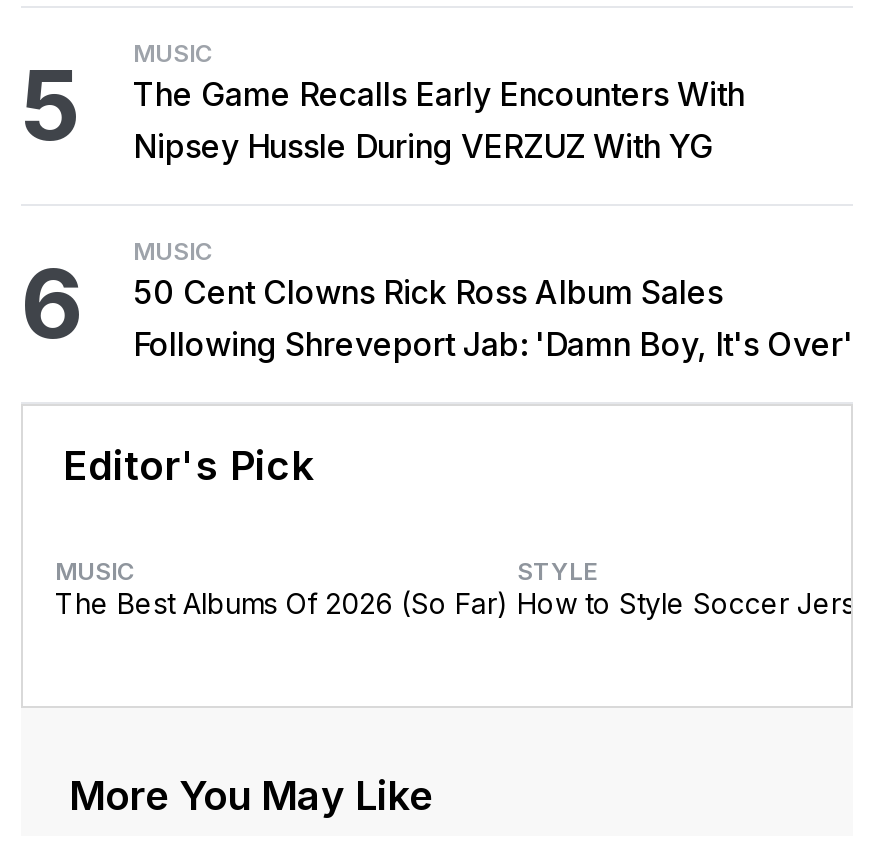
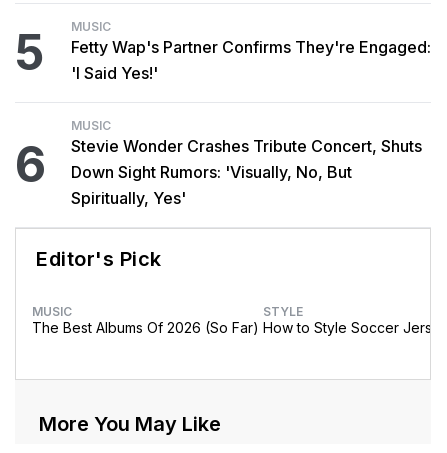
- The Game Recalls Early Encounters With
- Nipsey Hussle During VERZUZ With YG
+ Fetty Wap's Partner Confirms They're Engaged:
+ 'I Said Yes!'

- 50 Cent Clowns Rick Ross Album Sales
- Following Shreveport Jab: 'Damn Boy, It's Over'
+ Stevie Wonder Crashes Tribute Concert, Shuts
+ Down Sight Rumors: 'Visually, No, But
+ Spiritually, Yes'
